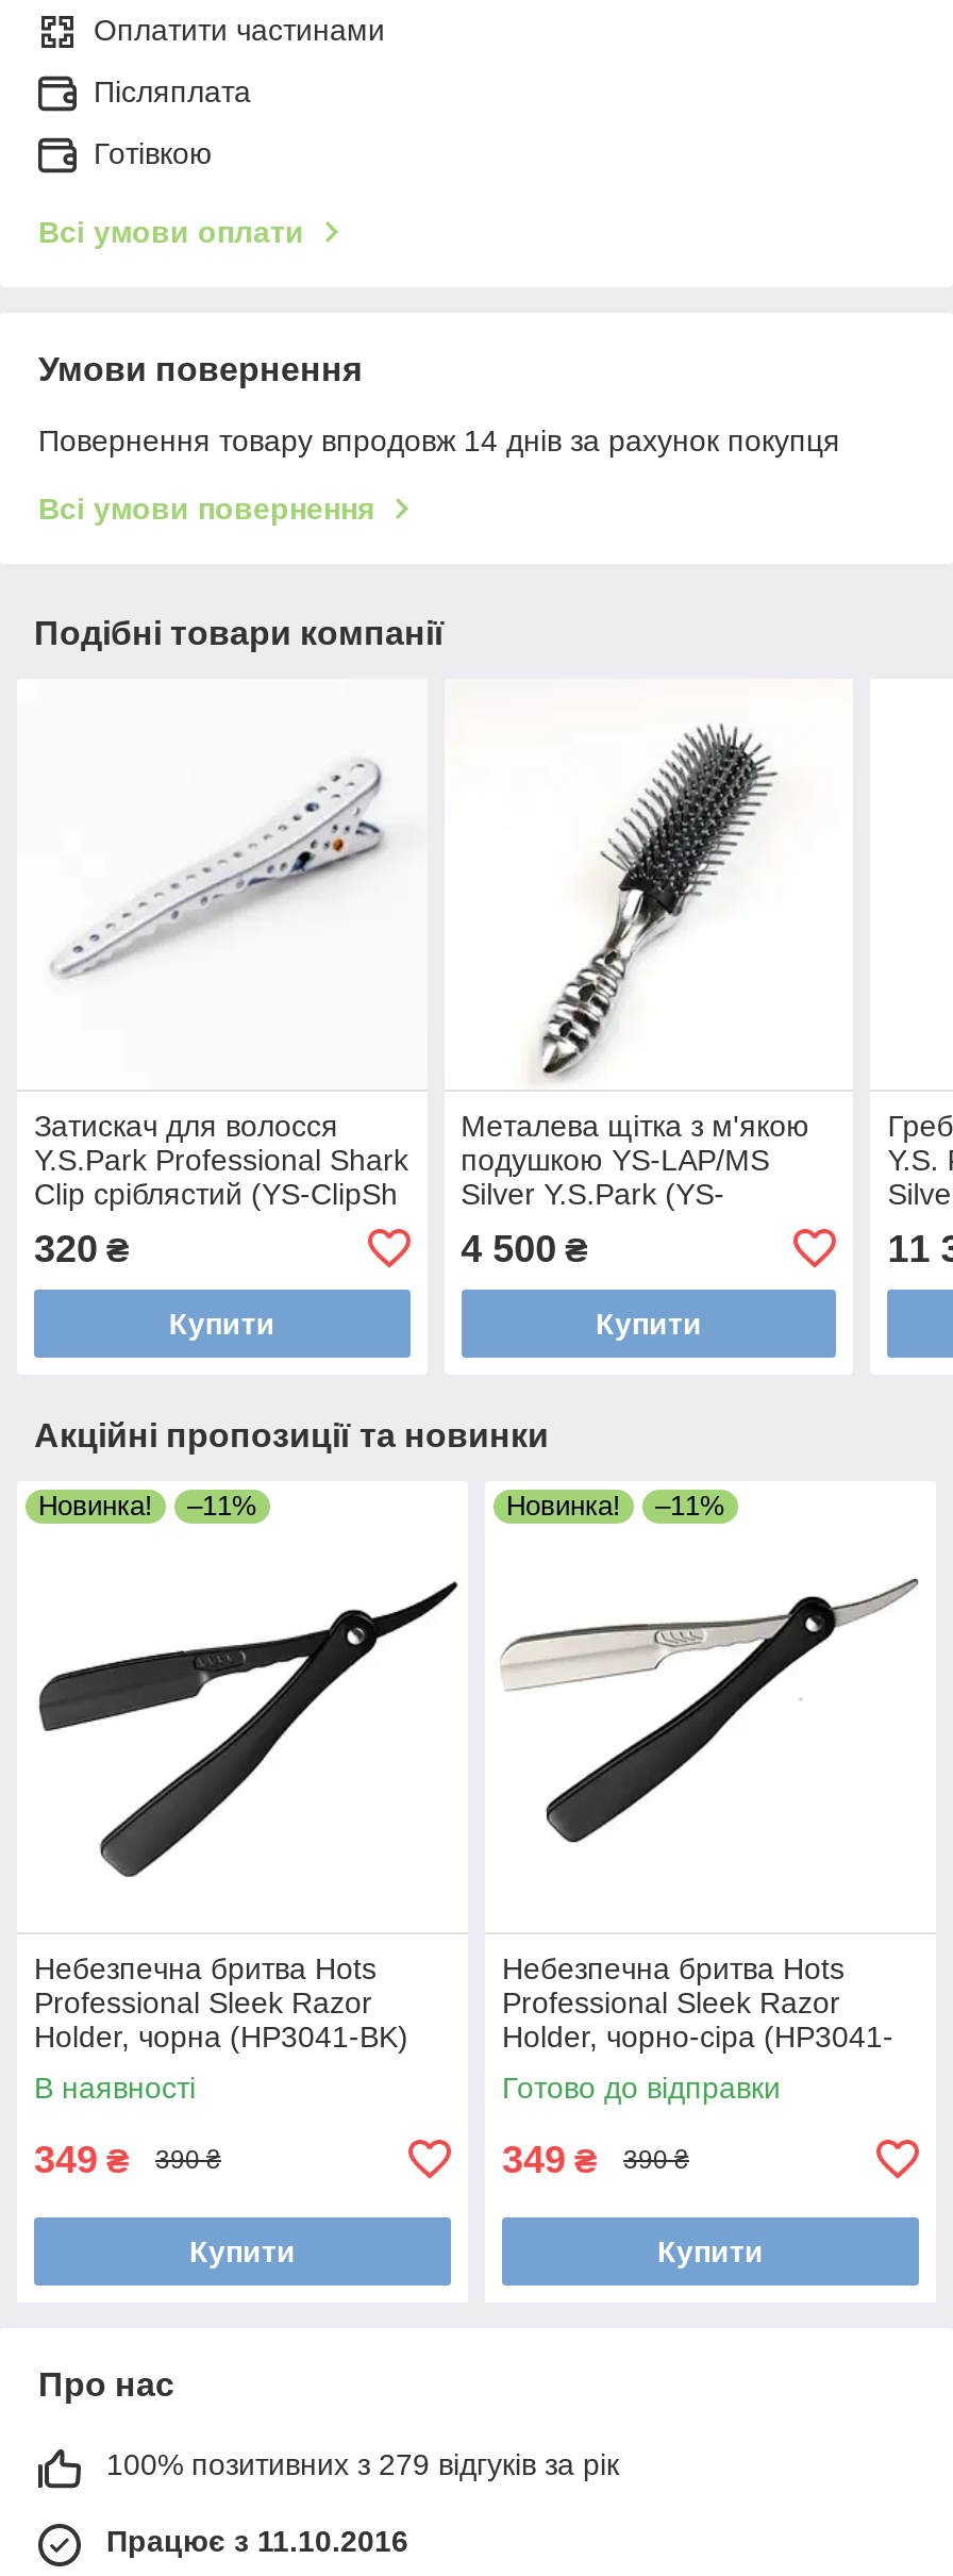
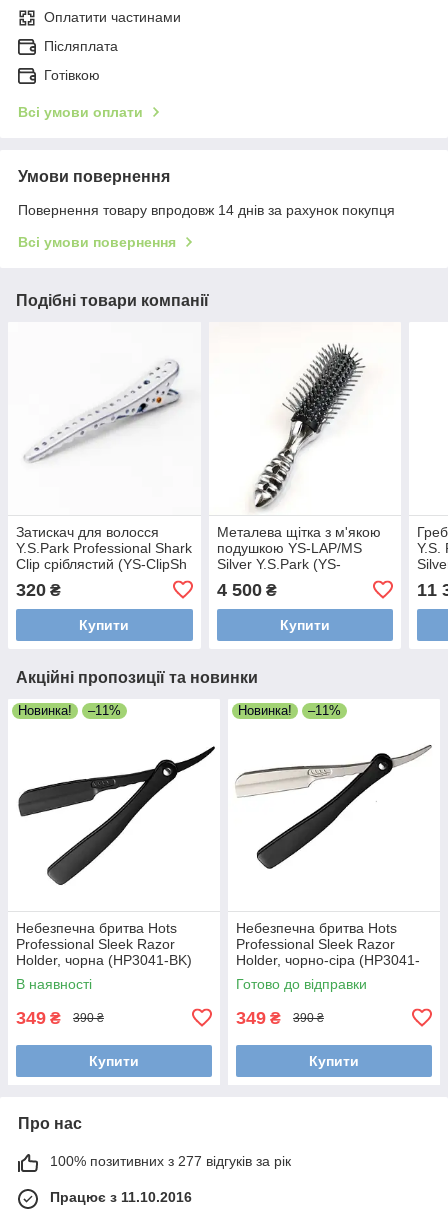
- 100% позитивних з 279 відгуків за рік
+ 100% позитивних з 277 відгуків за рік
